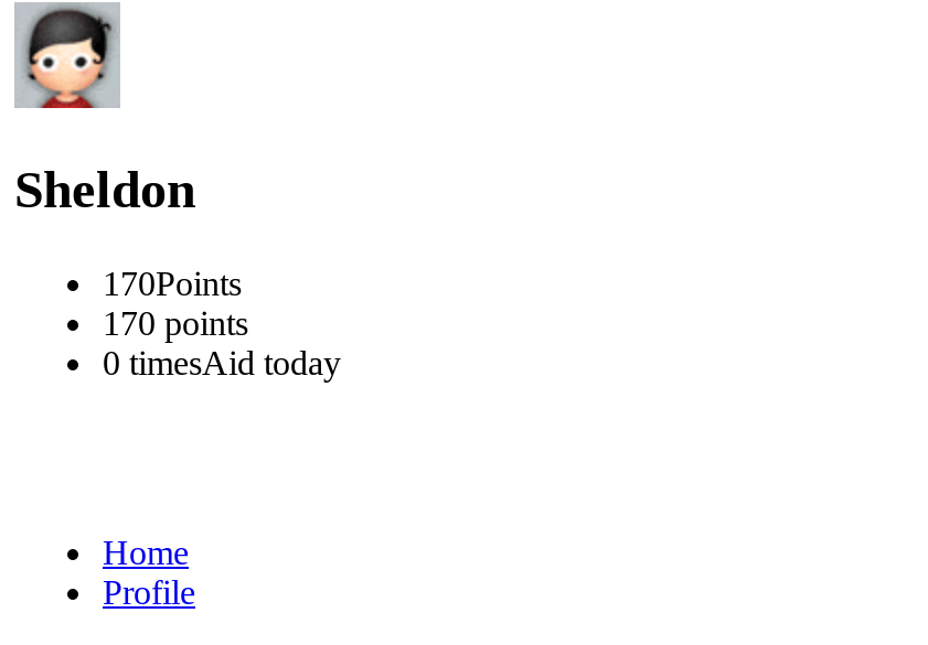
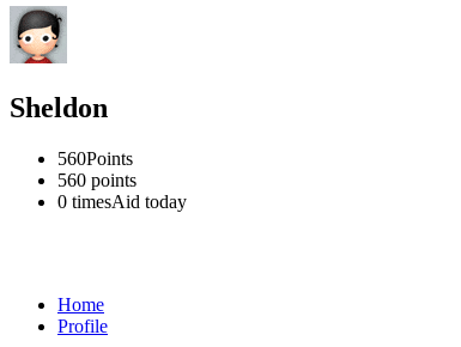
- 170Points
+ 560Points

- 170 points
+ 560 points
